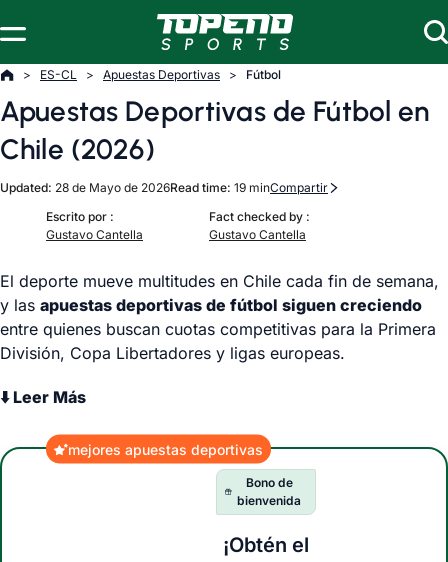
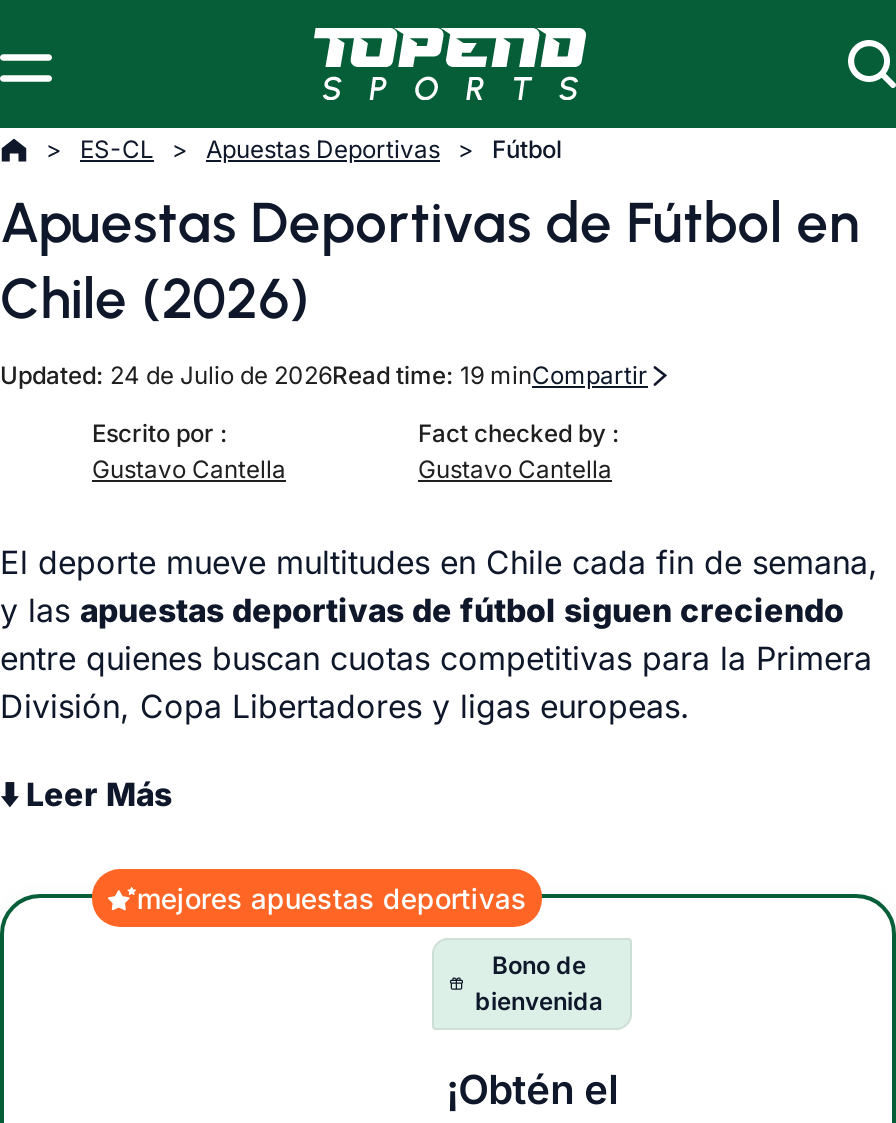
- Updated: 28 de Mayo de 2026Read time: 19 minCompartir
+ Updated: 24 de Julio de 2026Read time: 19 minCompartir
